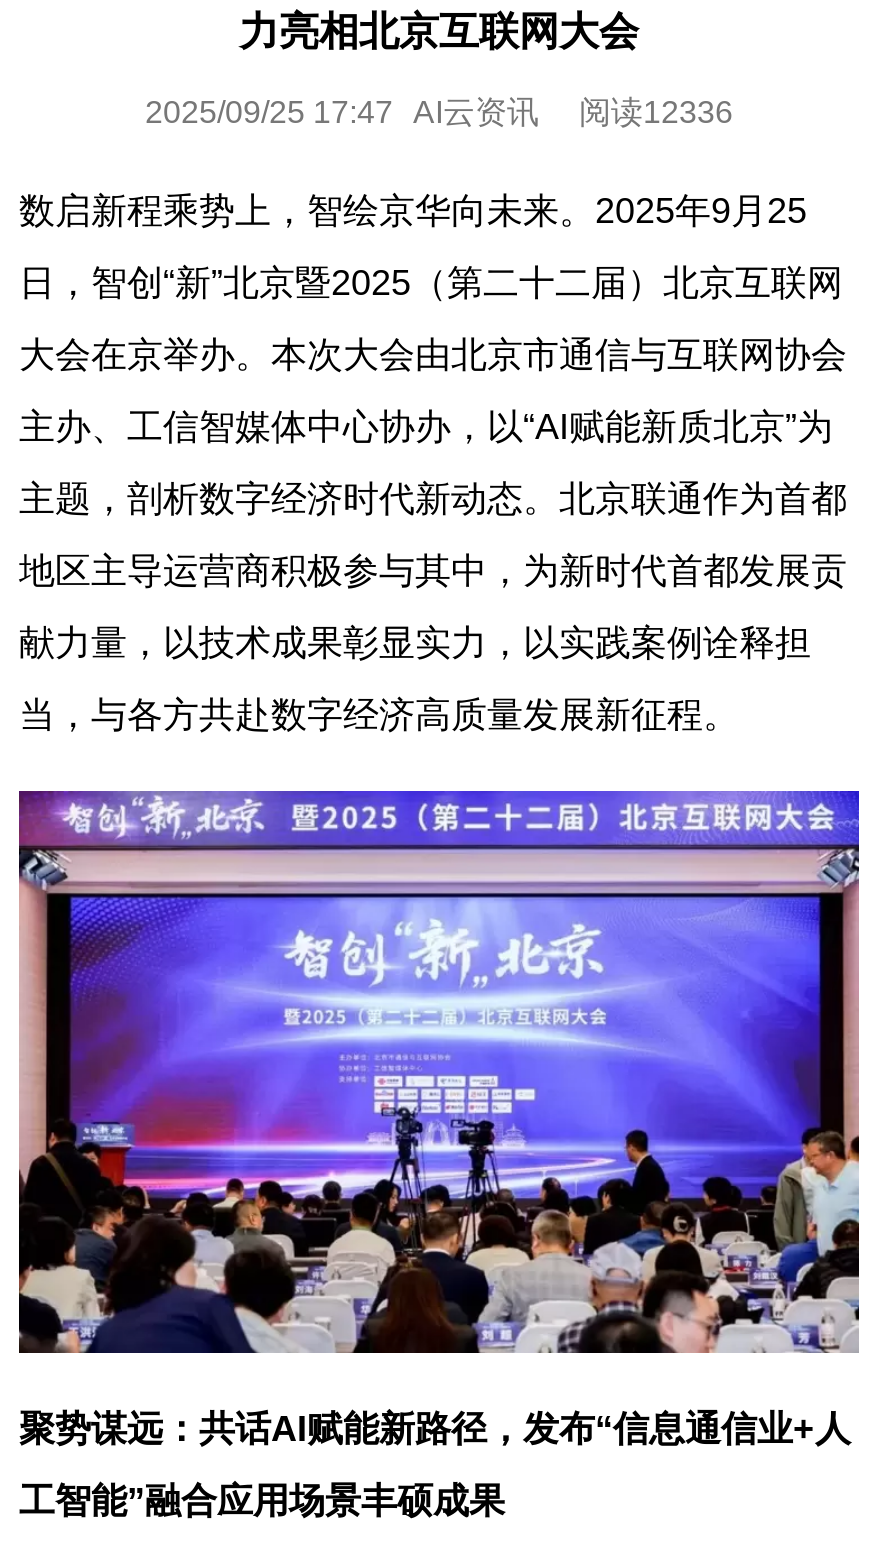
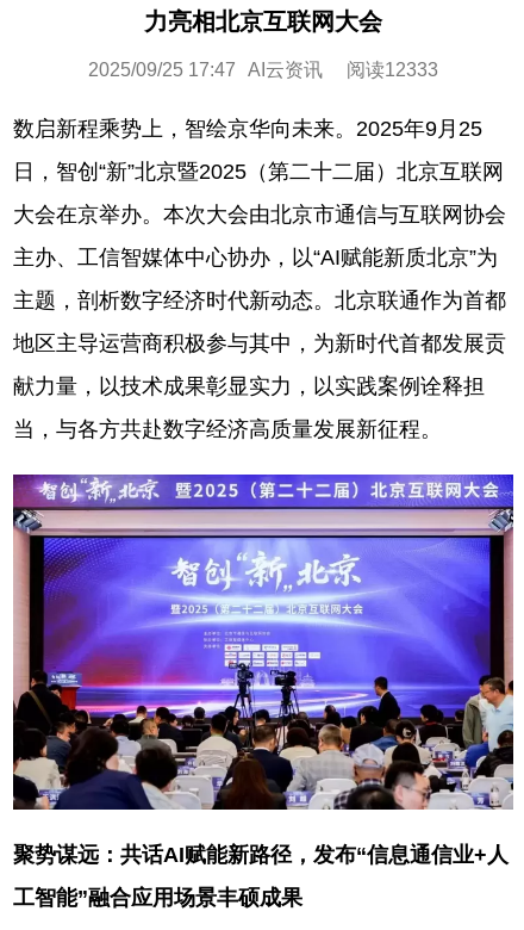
- 12336
+ 12333
